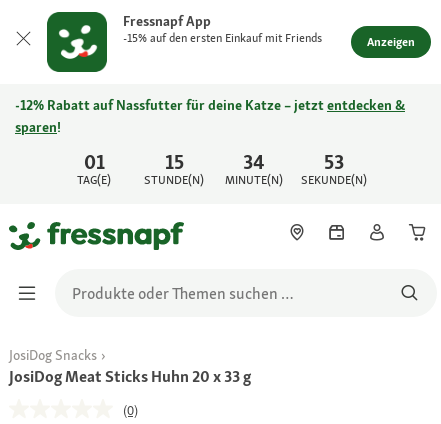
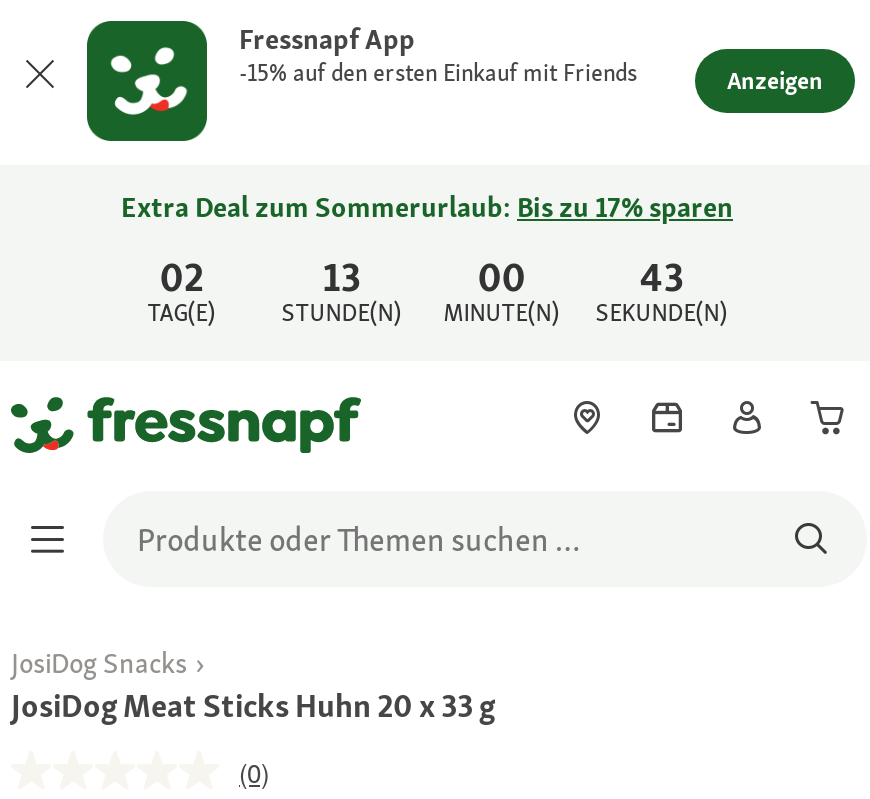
- -12% Rabatt auf Nassfutter für deine Katze – jetzt entdecken &
- sparen!
+ Extra Deal zum Sommerurlaub: Bis zu 17% sparen

- 01
+ 02

- 15
+ 13

- 34
+ 00

- 53
+ 43
